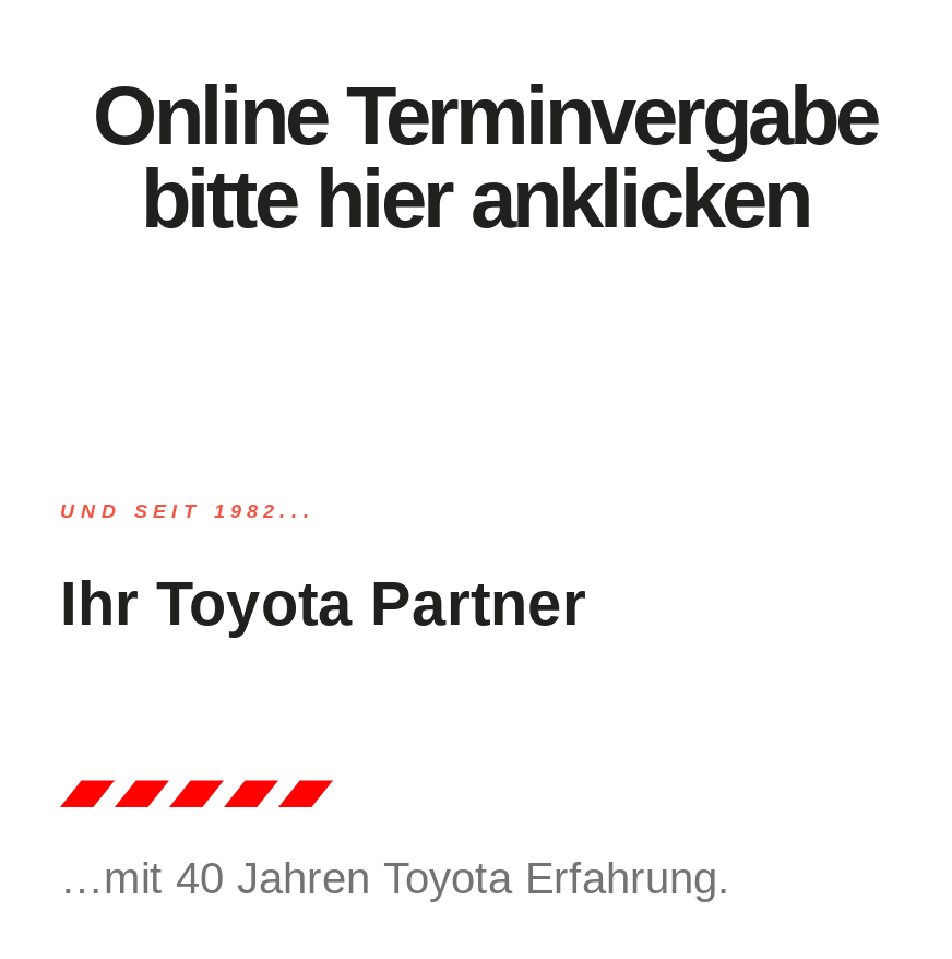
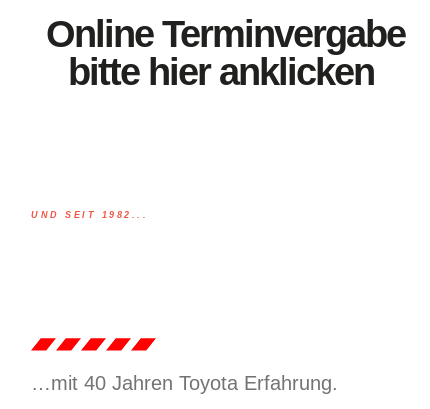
- Ihr Toyota Partner
